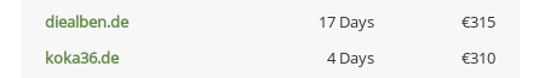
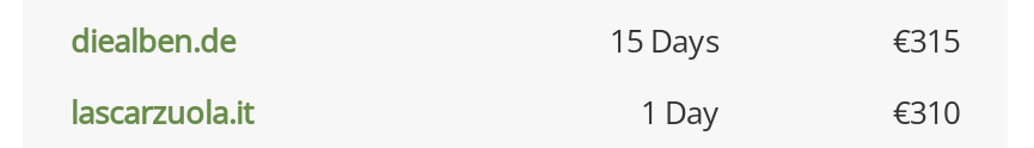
- 17 Days
+ 15 Days

- koka36.de
- 4 Days
+ lascarzuola.it
+ 1 Day
